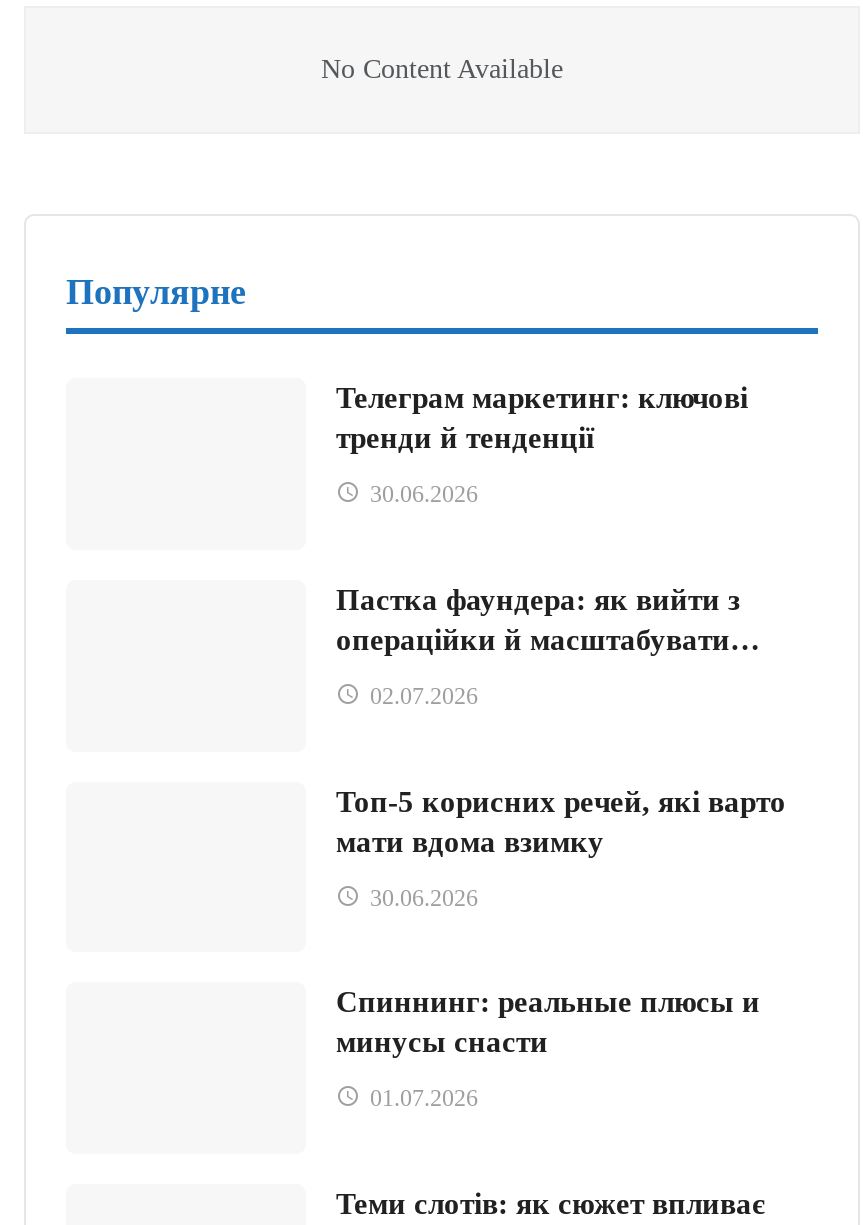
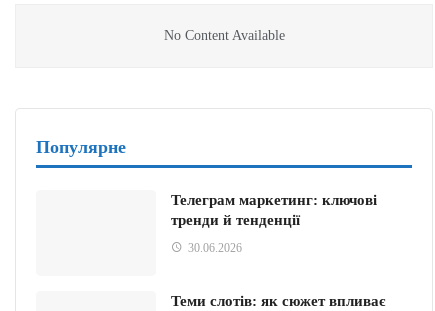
- Пастка фаундера: як вийти з
- операційки й масштабувати…
- 02.07.2026
- Топ-5 корисних речей, які варто
- мати вдома взимку
- 30.06.2026
- Спиннинг: реальные плюсы и
- минусы снасти
- 01.07.2026
